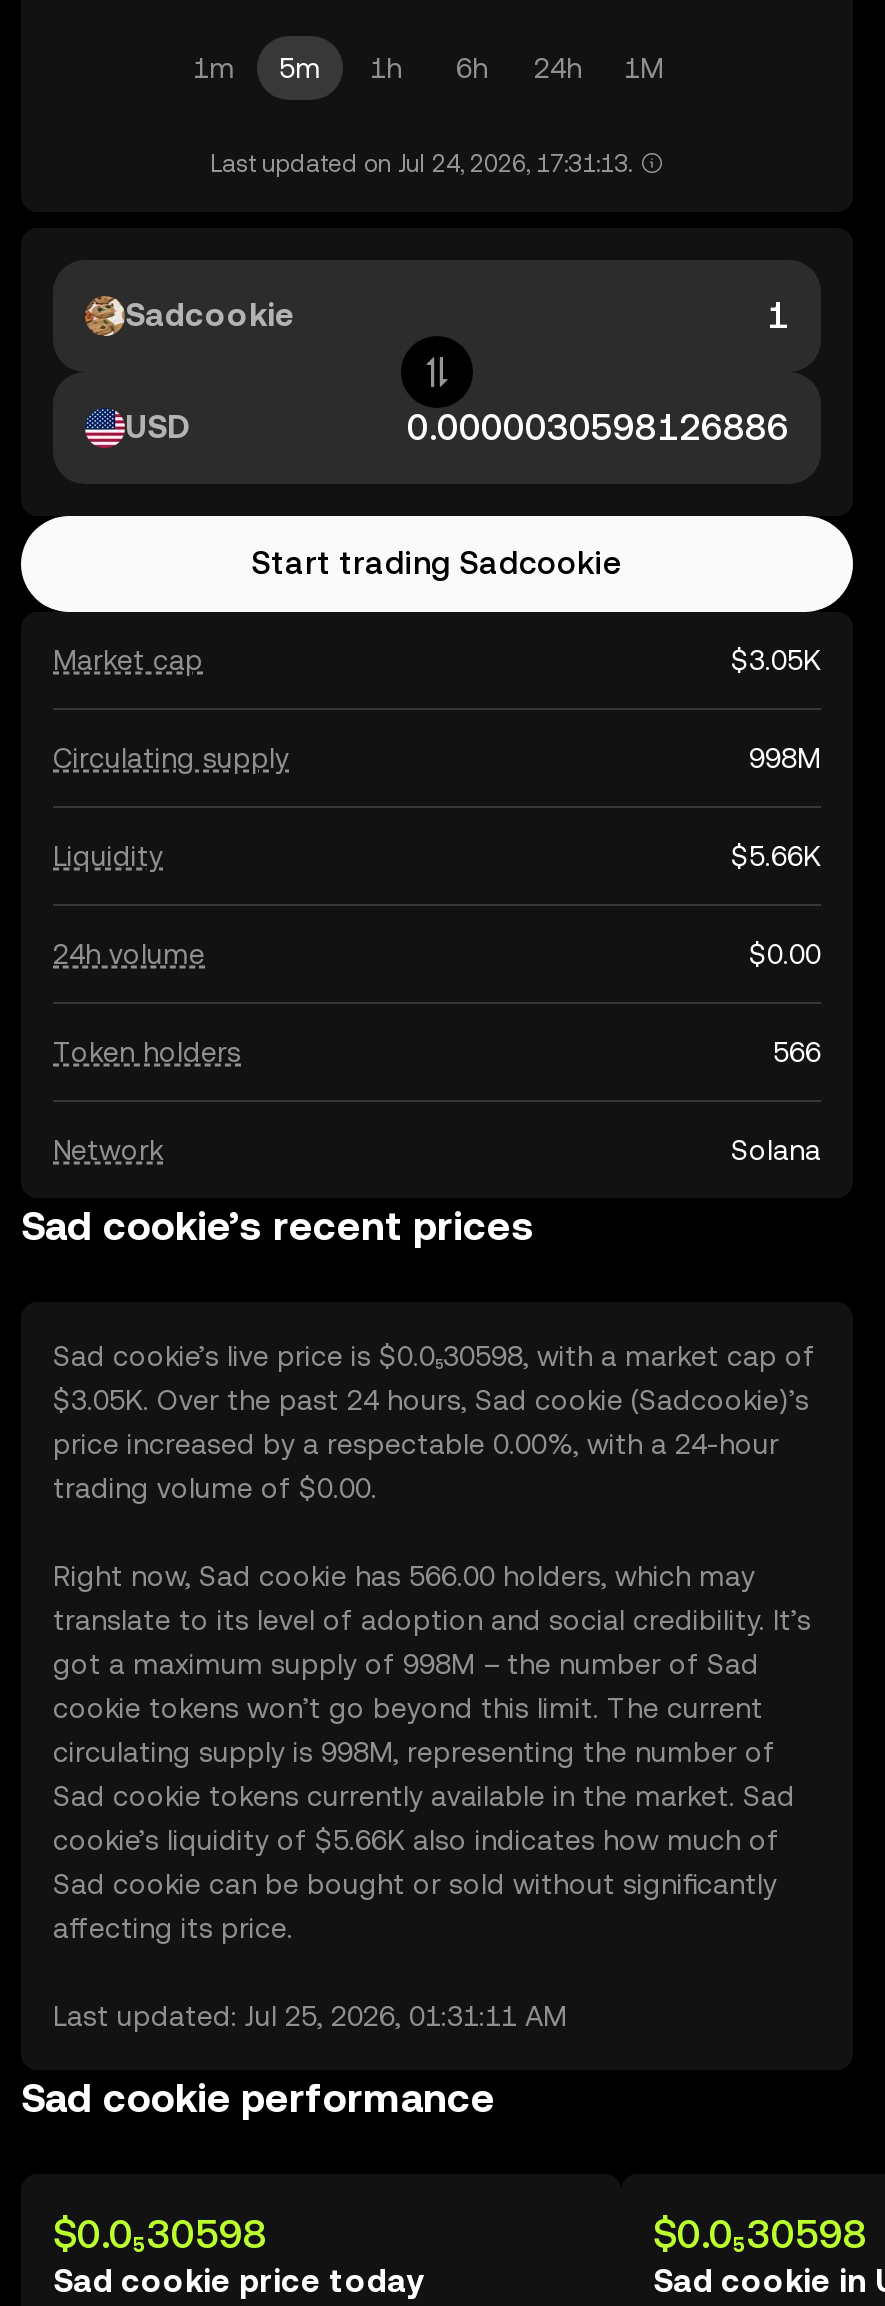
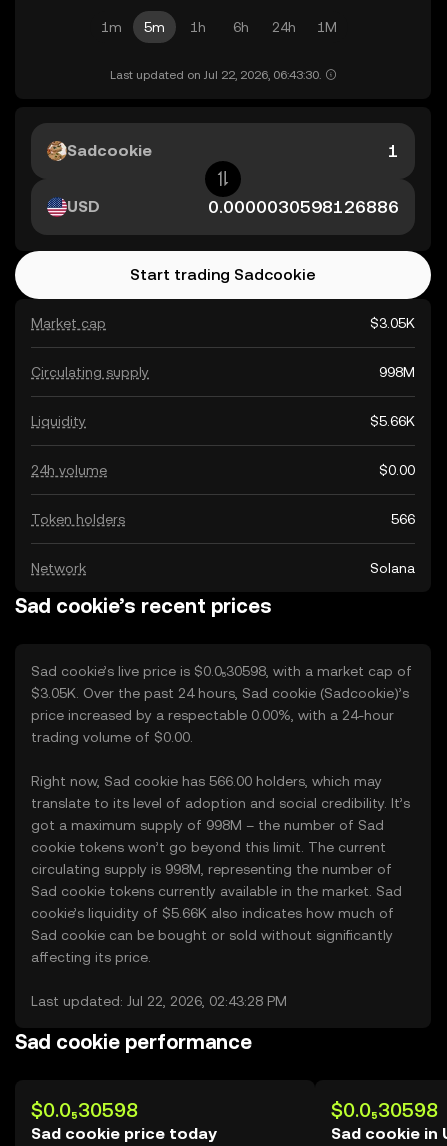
- Last updated on Jul 24, 2026, 17:31:13.
+ Last updated on Jul 22, 2026, 06:43:30.

- Last updated: Jul 25, 2026, 01:31:11 AM
+ Last updated: Jul 22, 2026, 02:43:28 PM
